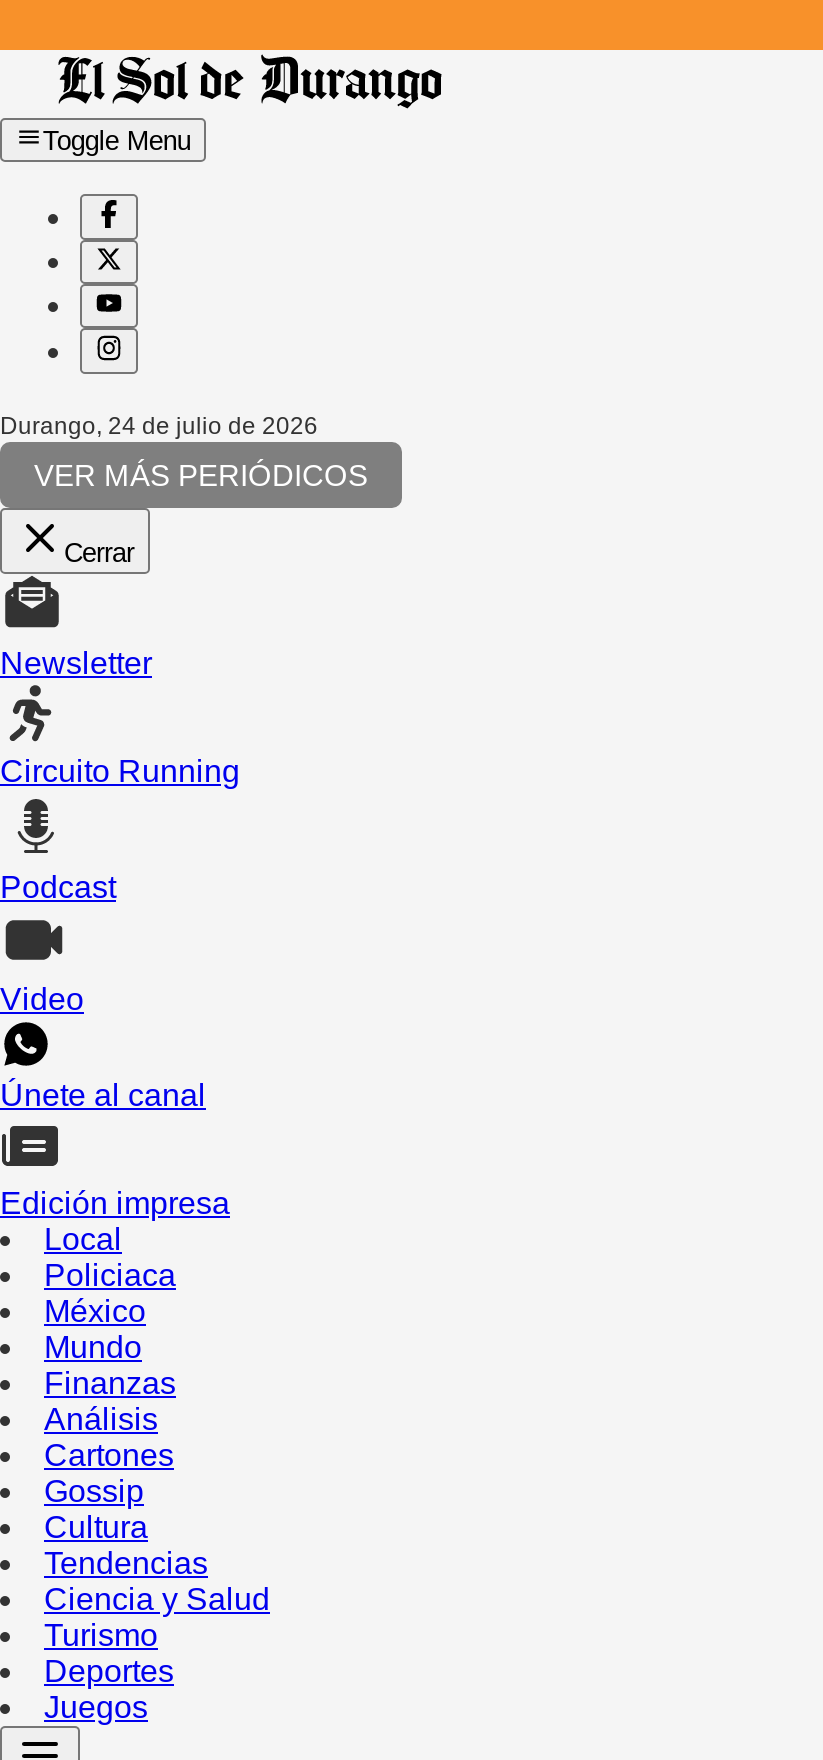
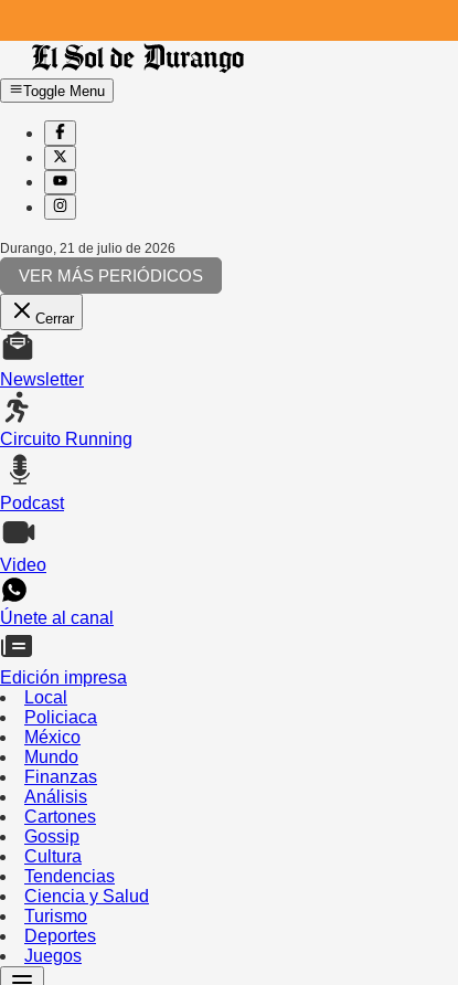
- Durango, 24 de julio de 2026
+ Durango, 21 de julio de 2026
